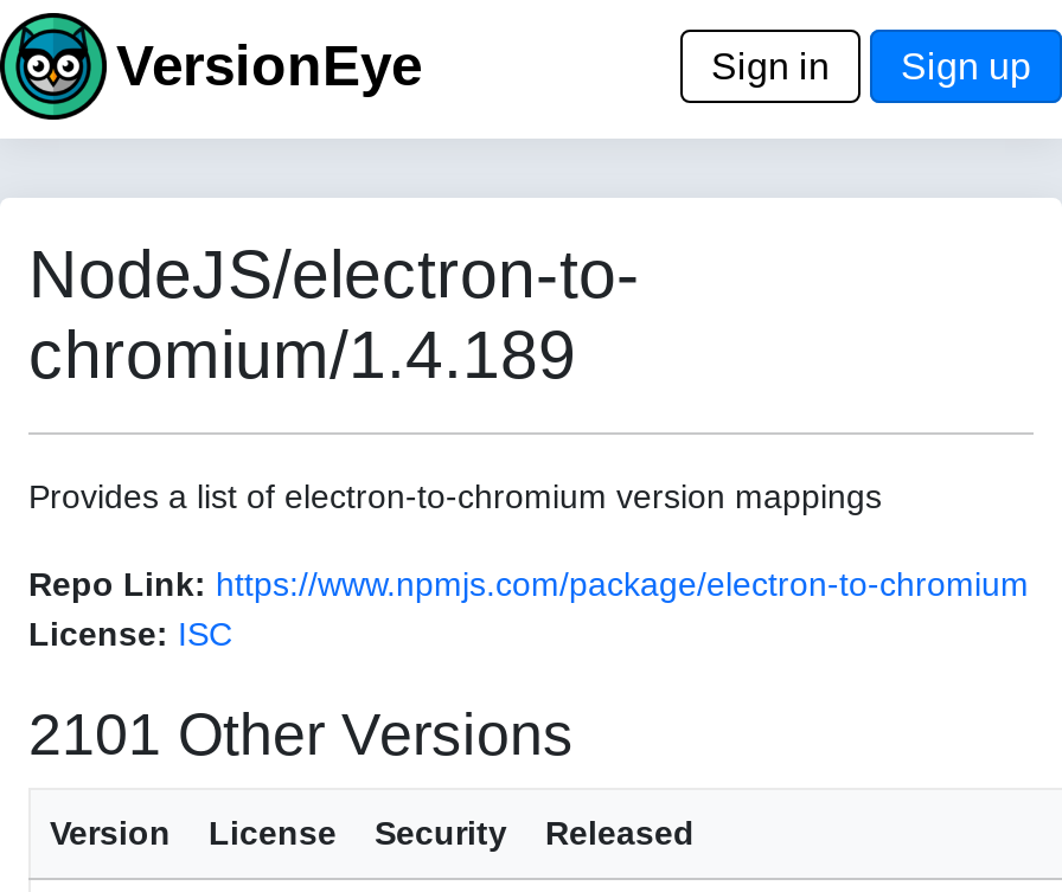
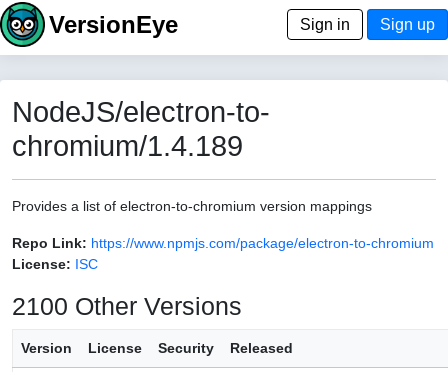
- 2101 Other Versions
+ 2100 Other Versions
